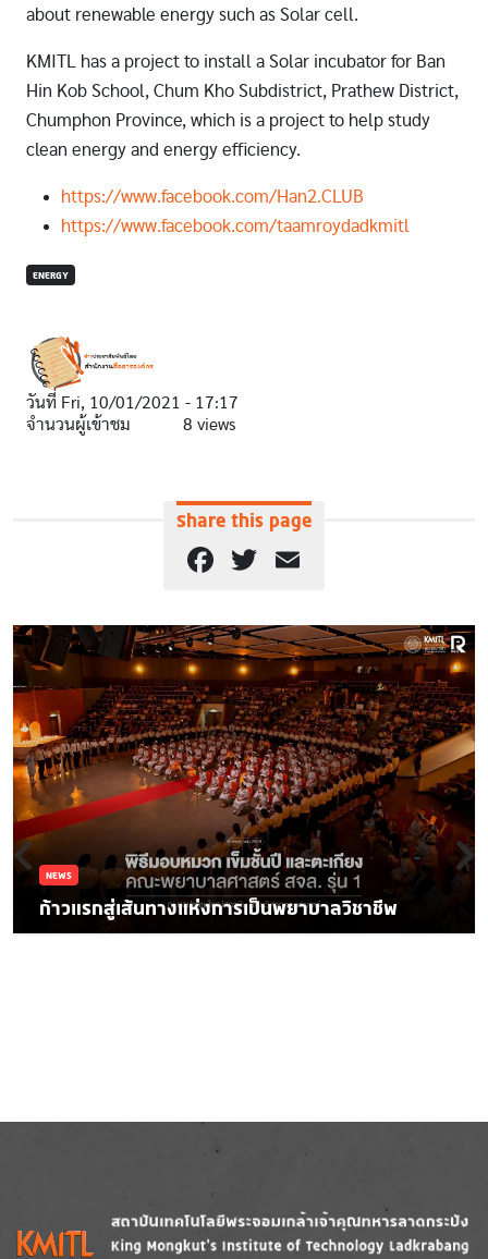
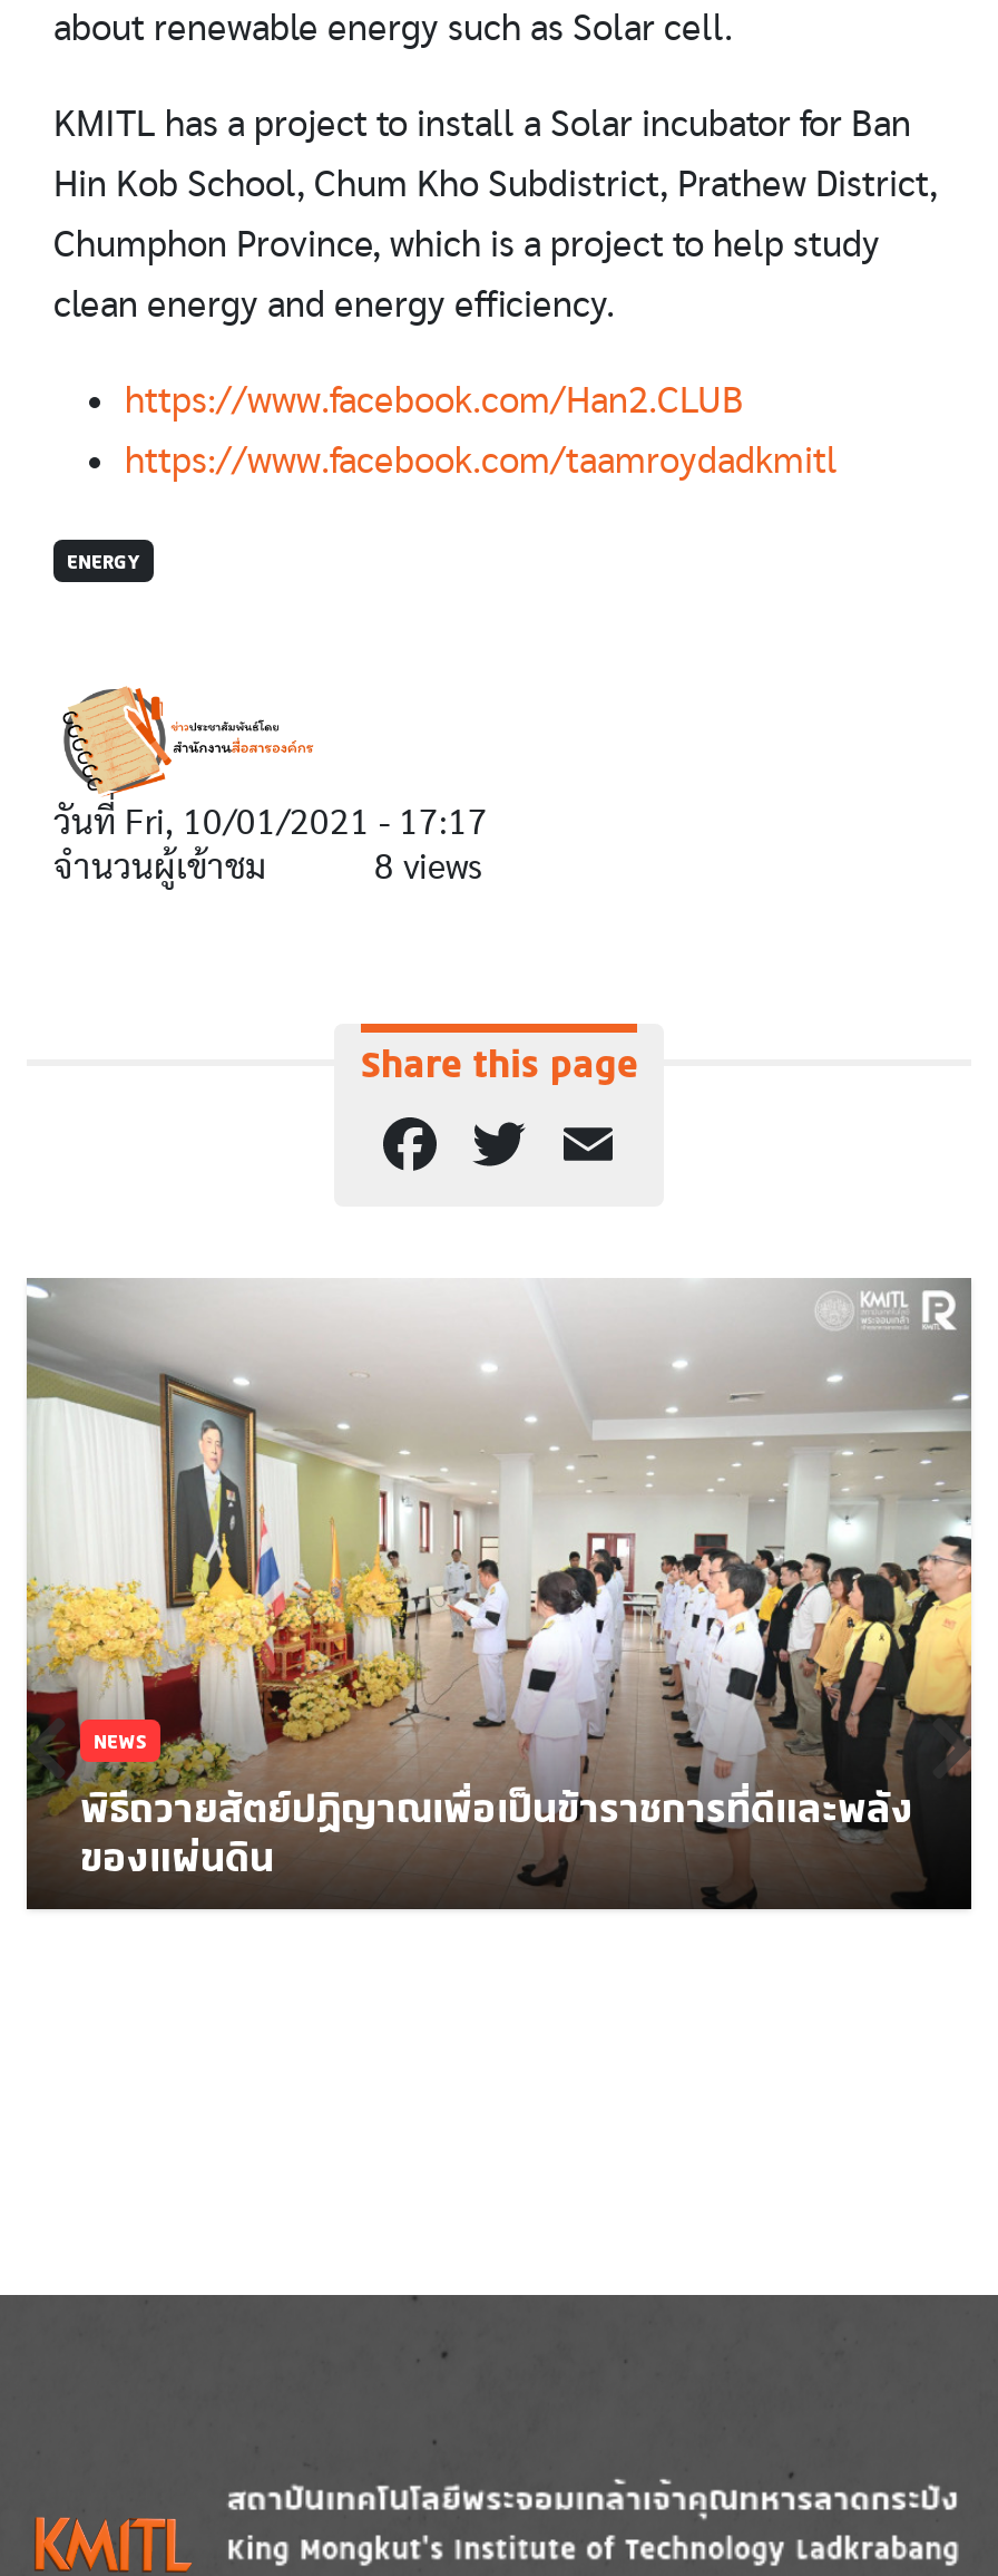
- [image]
- ก้าวแรกสู่เส้นทางแห่งการเป็นพยาบาลวิชาชีพ
+ [image]
+ พิธีถวายสัตย์ปฏิญาณเพื่อเป็นข้าราชการที่ดีและพลัง
+ ของแผ่นดิน

moved up: NEWS
